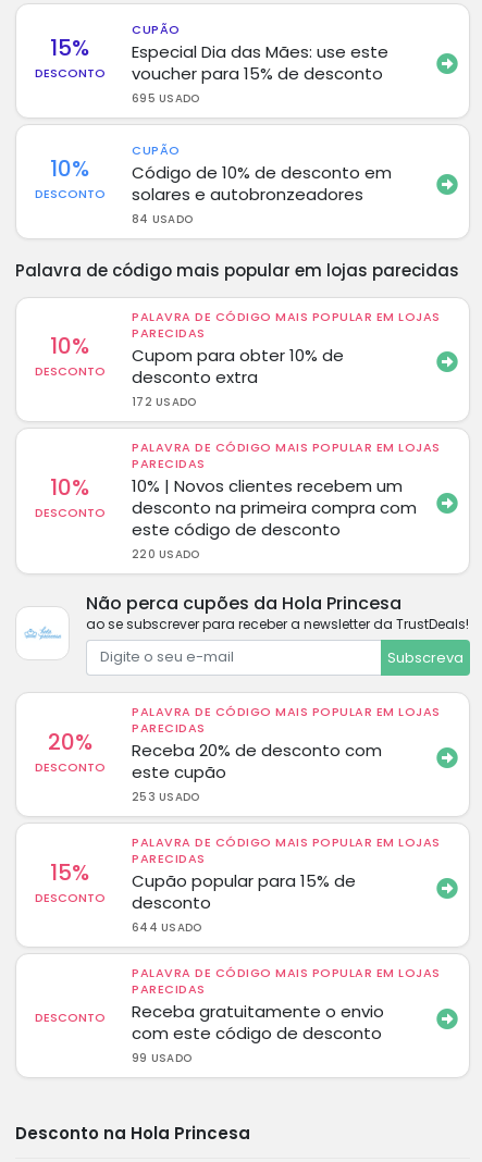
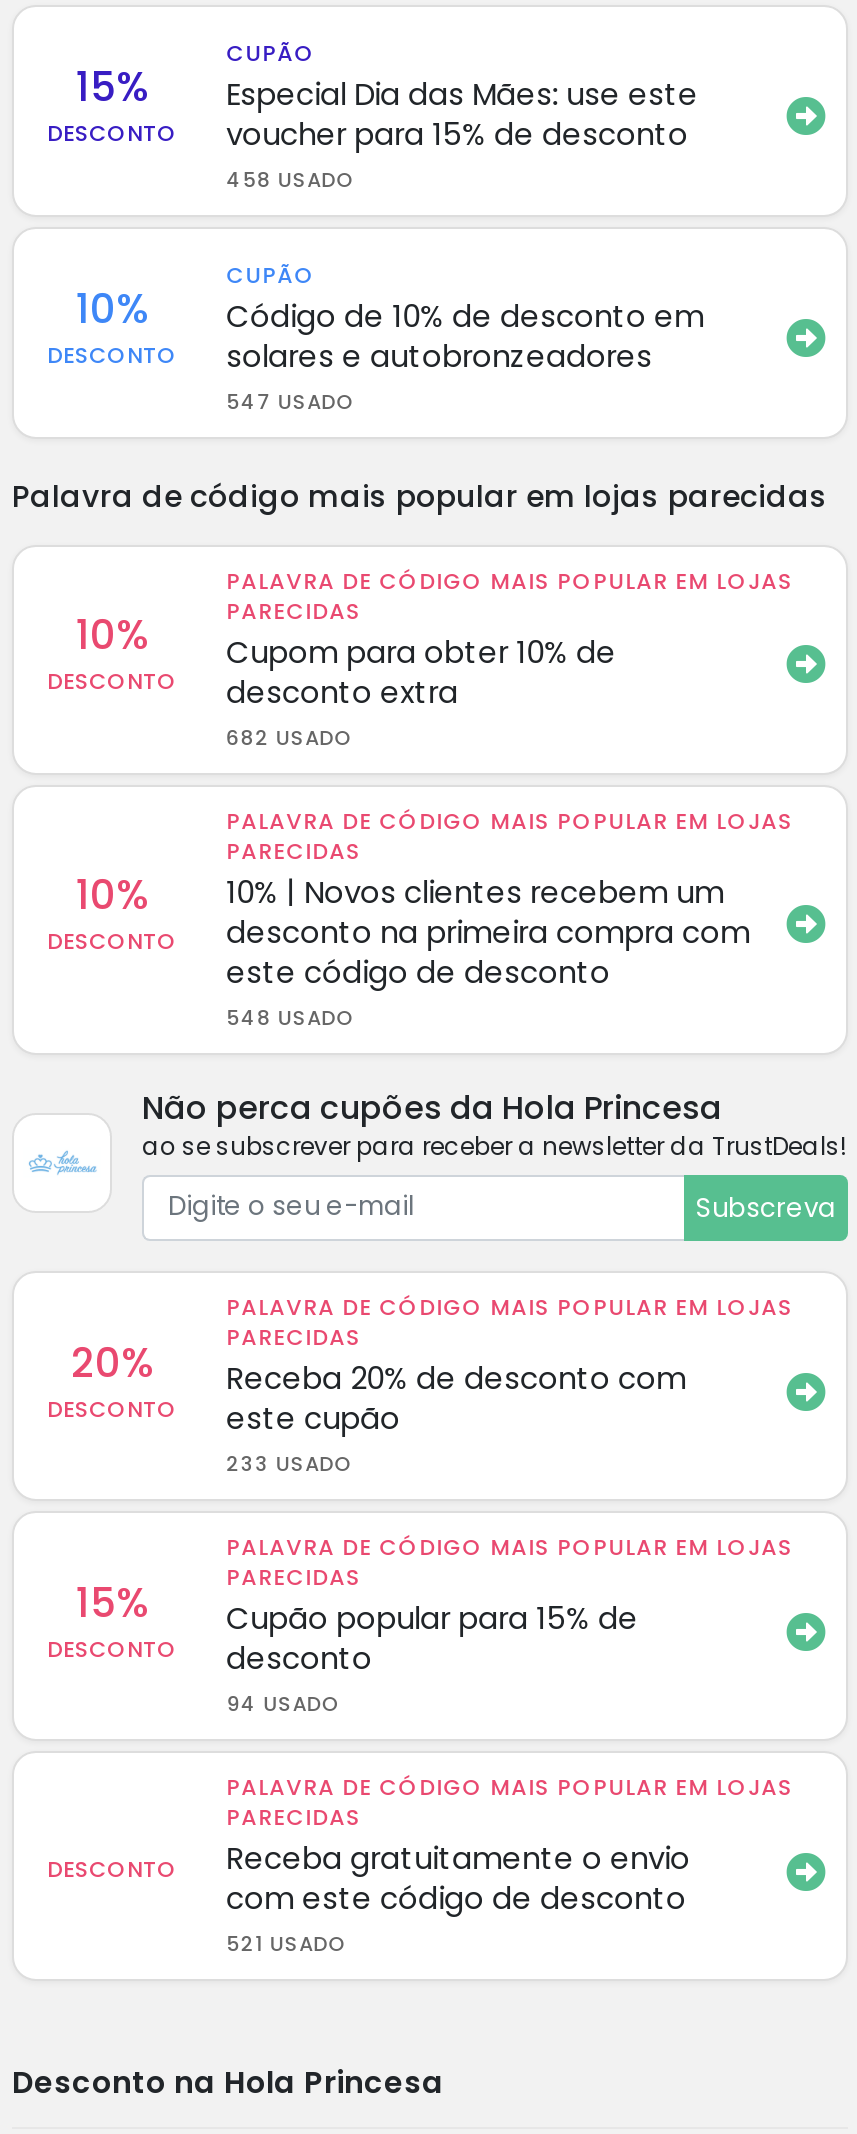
- 695 USADO
+ 458 USADO

- 84 USADO
+ 547 USADO

- 172 USADO
+ 682 USADO

- 220 USADO
+ 548 USADO

- 253 USADO
+ 233 USADO

- 644 USADO
+ 94 USADO

- 99 USADO
+ 521 USADO
